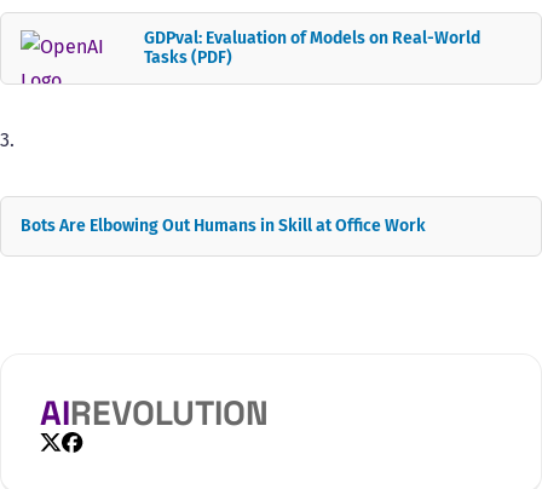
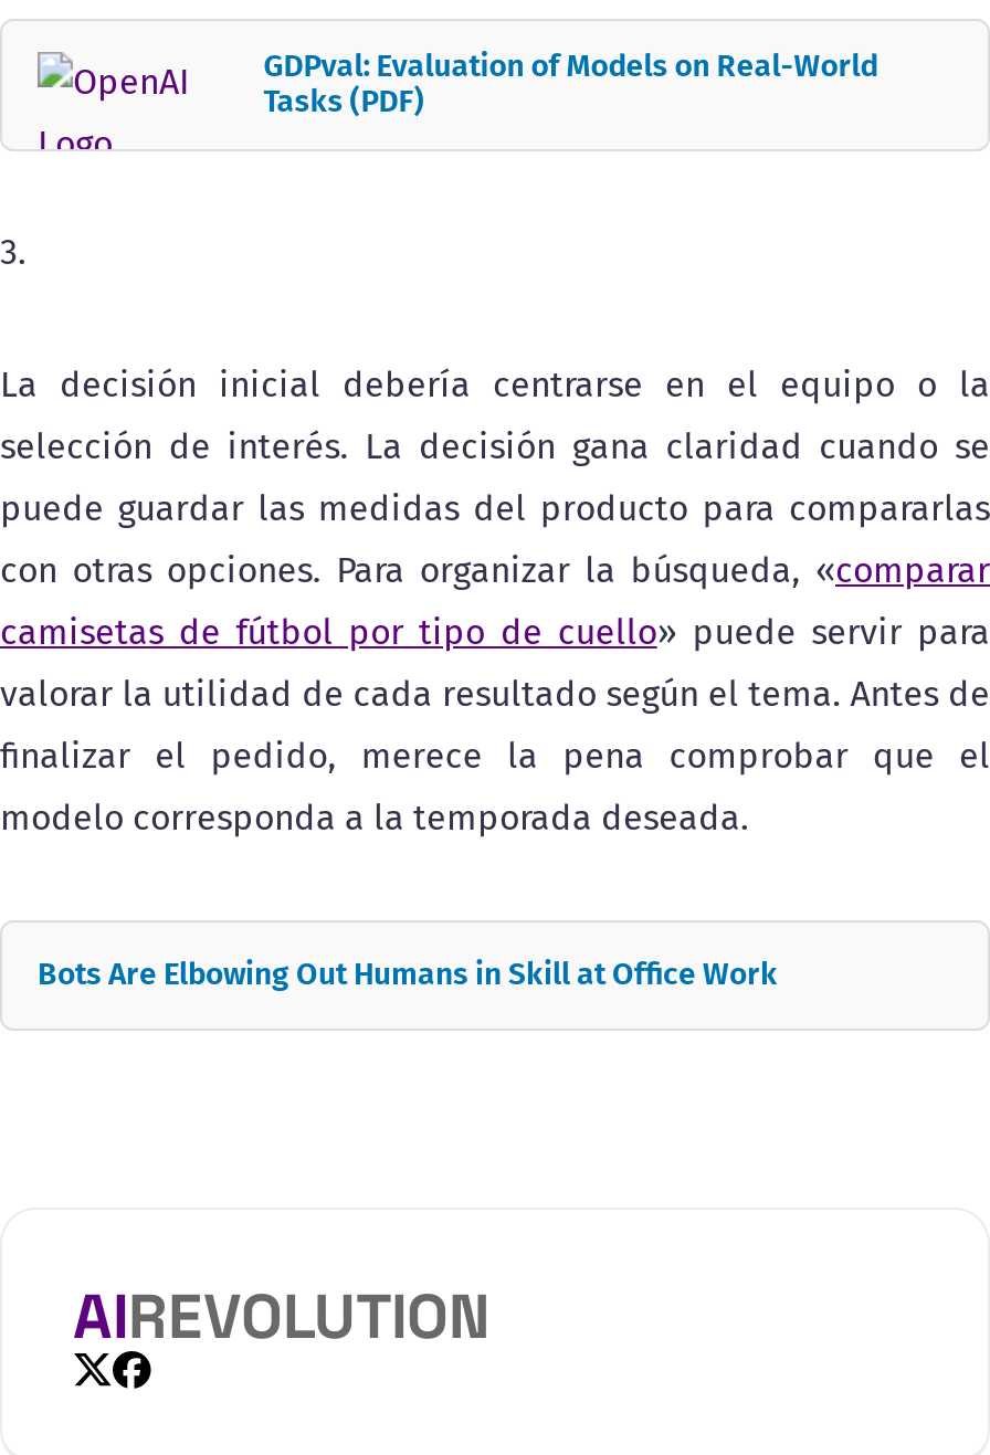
+ La decisión inicial debería centrarse en el equipo o la
+ selección de interés. La decisión gana claridad cuando se
+ puede guardar las medidas del producto para compararlas
+ con otras opciones. Para organizar la búsqueda, «comparar
+ camisetas de fútbol por tipo de cuello» puede servir para
+ valorar la utilidad de cada resultado según el tema. Antes de
+ finalizar el pedido, merece la pena comprobar que el
+ modelo corresponda a la temporada deseada.
